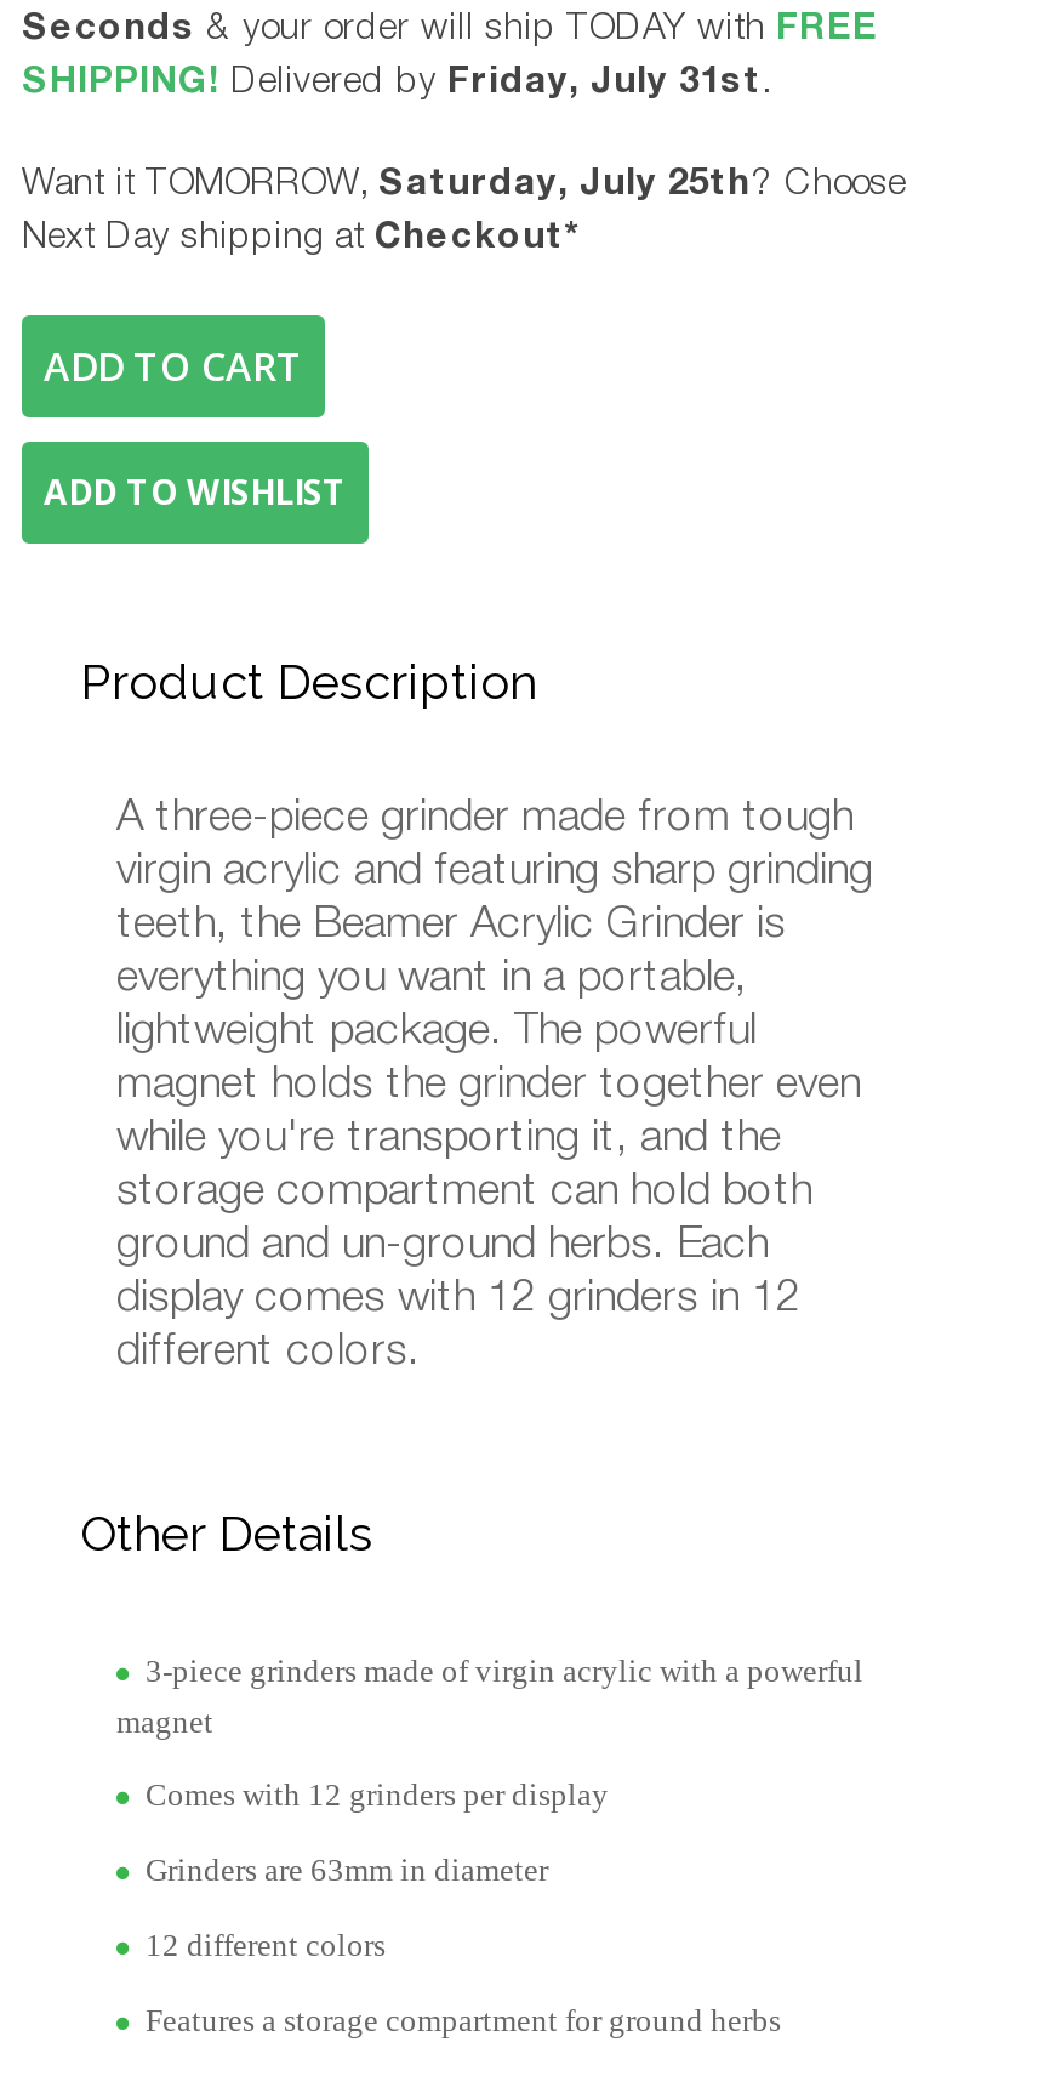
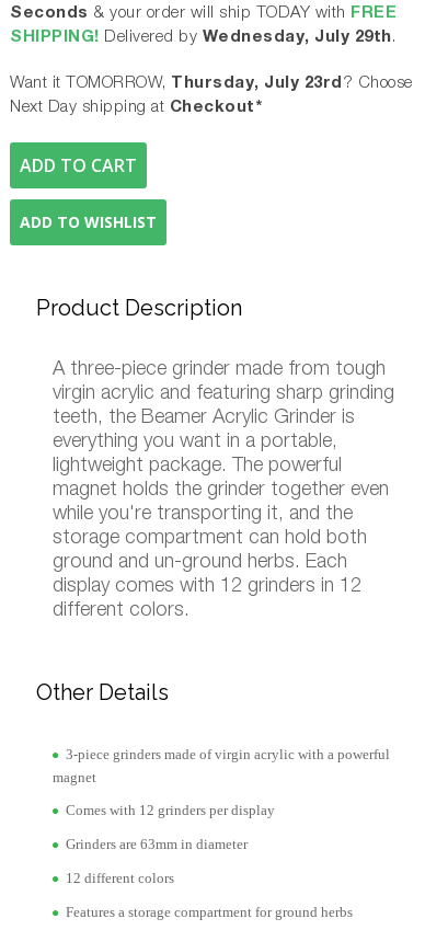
- SHIPPING! Delivered by Friday, July 31st.
+ SHIPPING! Delivered by Wednesday, July 29th.

- Want it TOMORROW, Saturday, July 25th? Choose
+ Want it TOMORROW, Thursday, July 23rd? Choose
